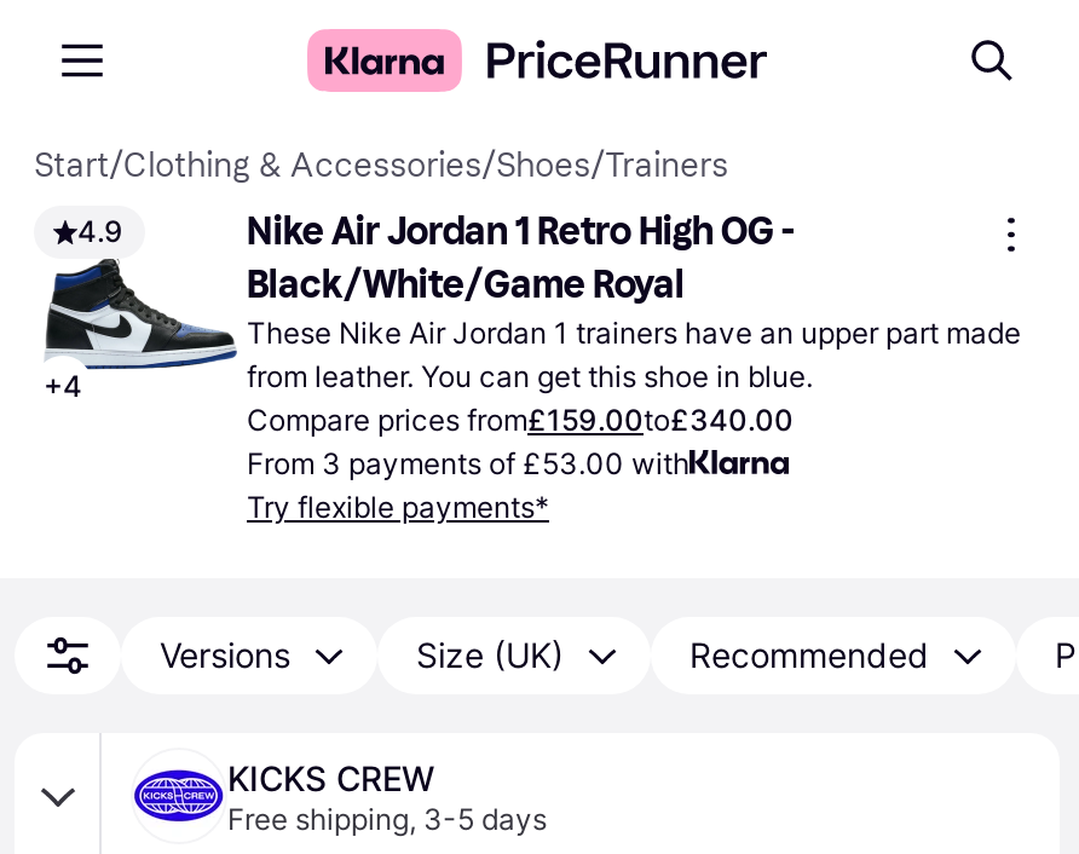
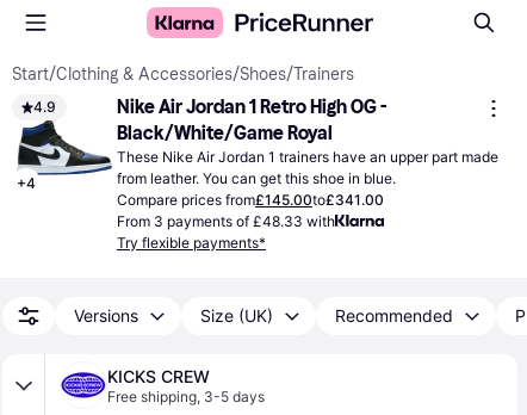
- Compare prices from£159.00to£340.00
+ Compare prices from£145.00to£341.00

- From 3 payments of £53.00 with
+ From 3 payments of £48.33 with
